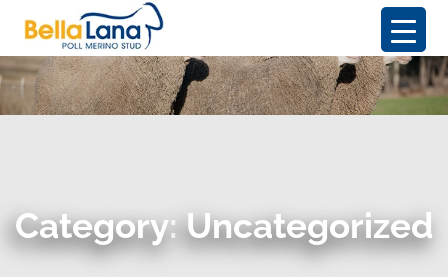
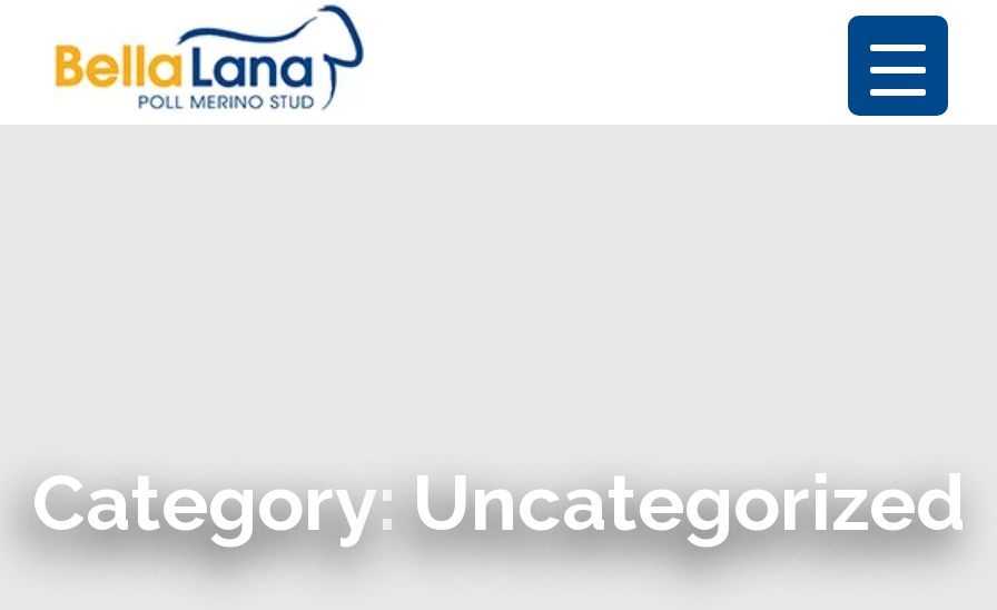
- [image]
